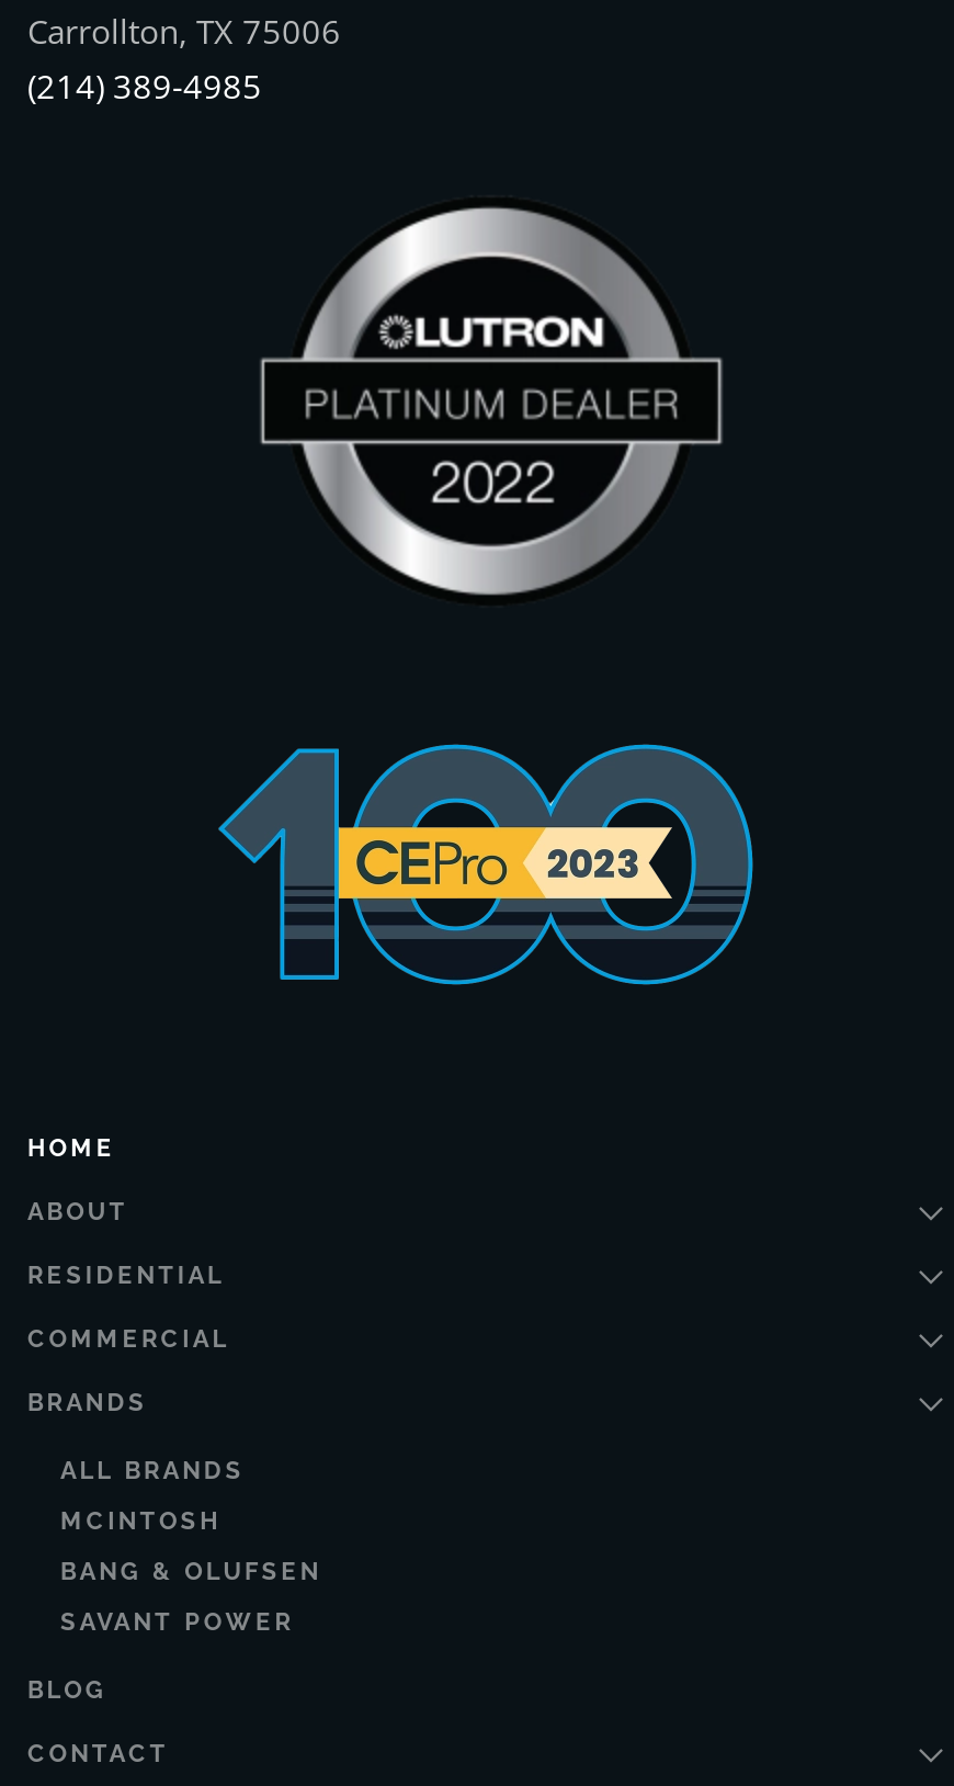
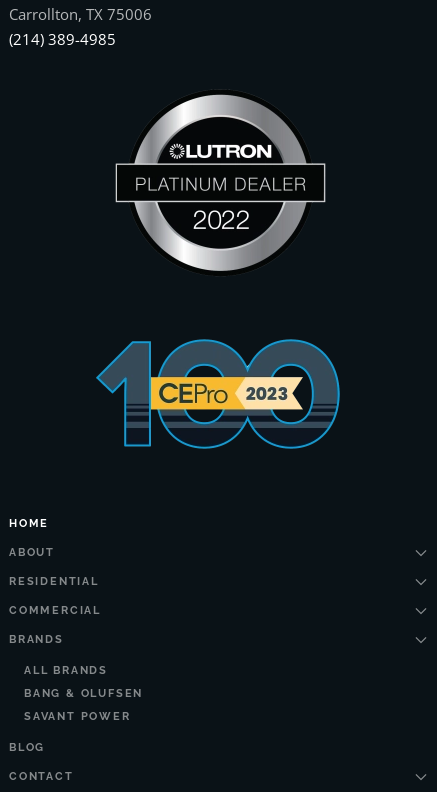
- MCINTOSH
